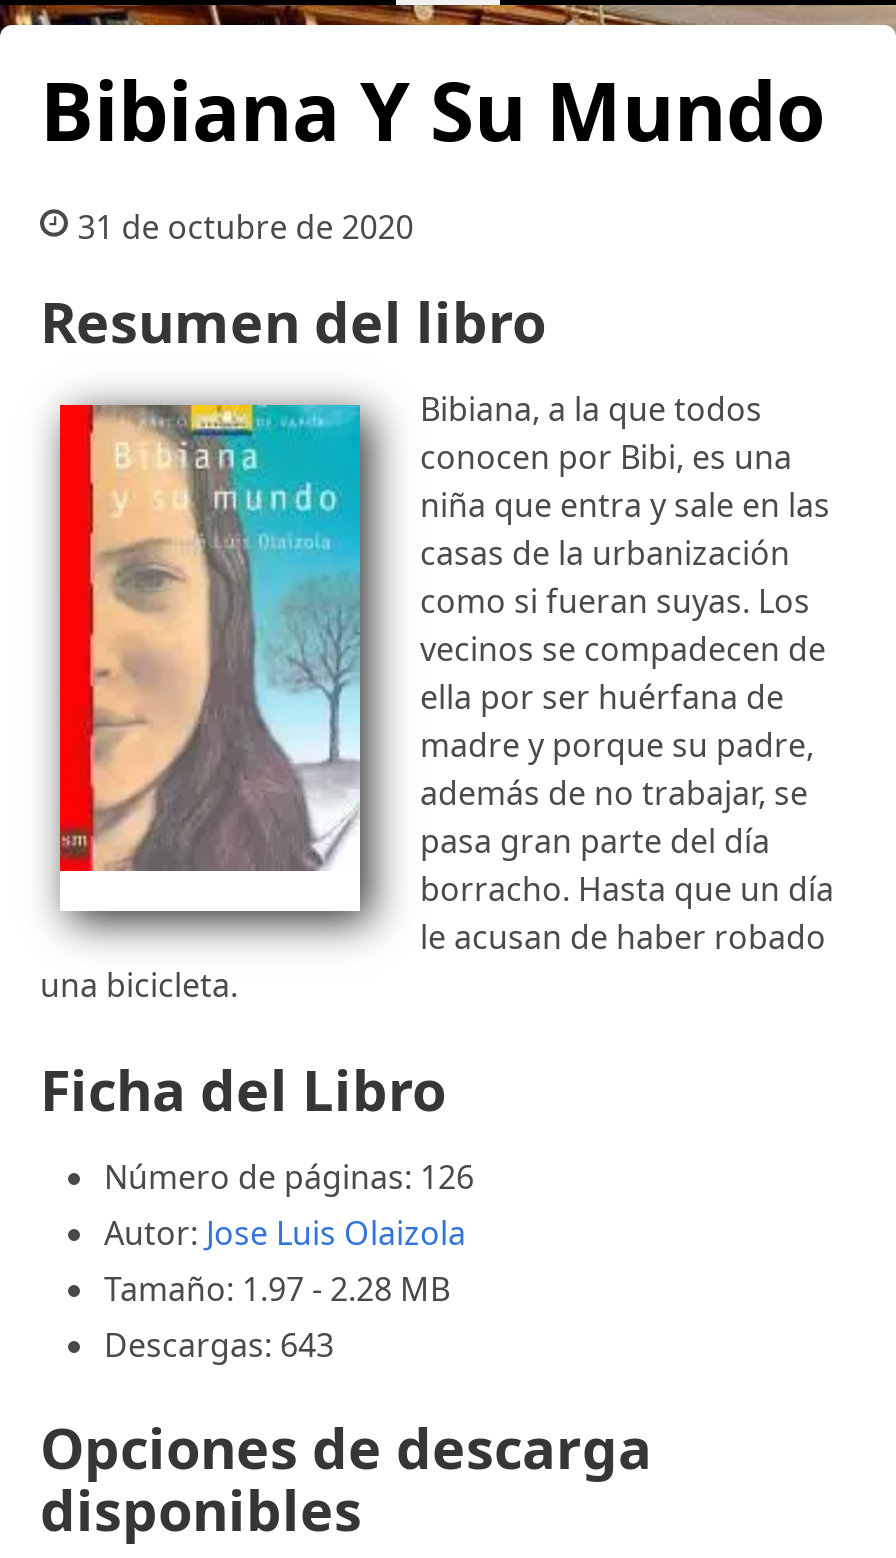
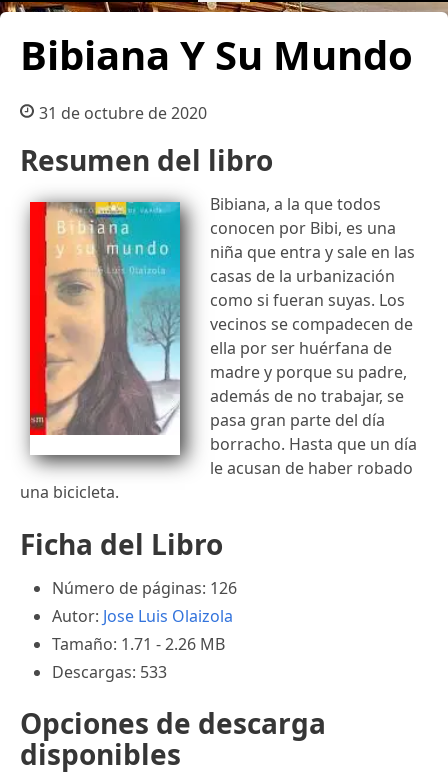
- Tamaño: 1.97 - 2.28 MB
+ Tamaño: 1.71 - 2.26 MB

- Descargas: 643
+ Descargas: 533
